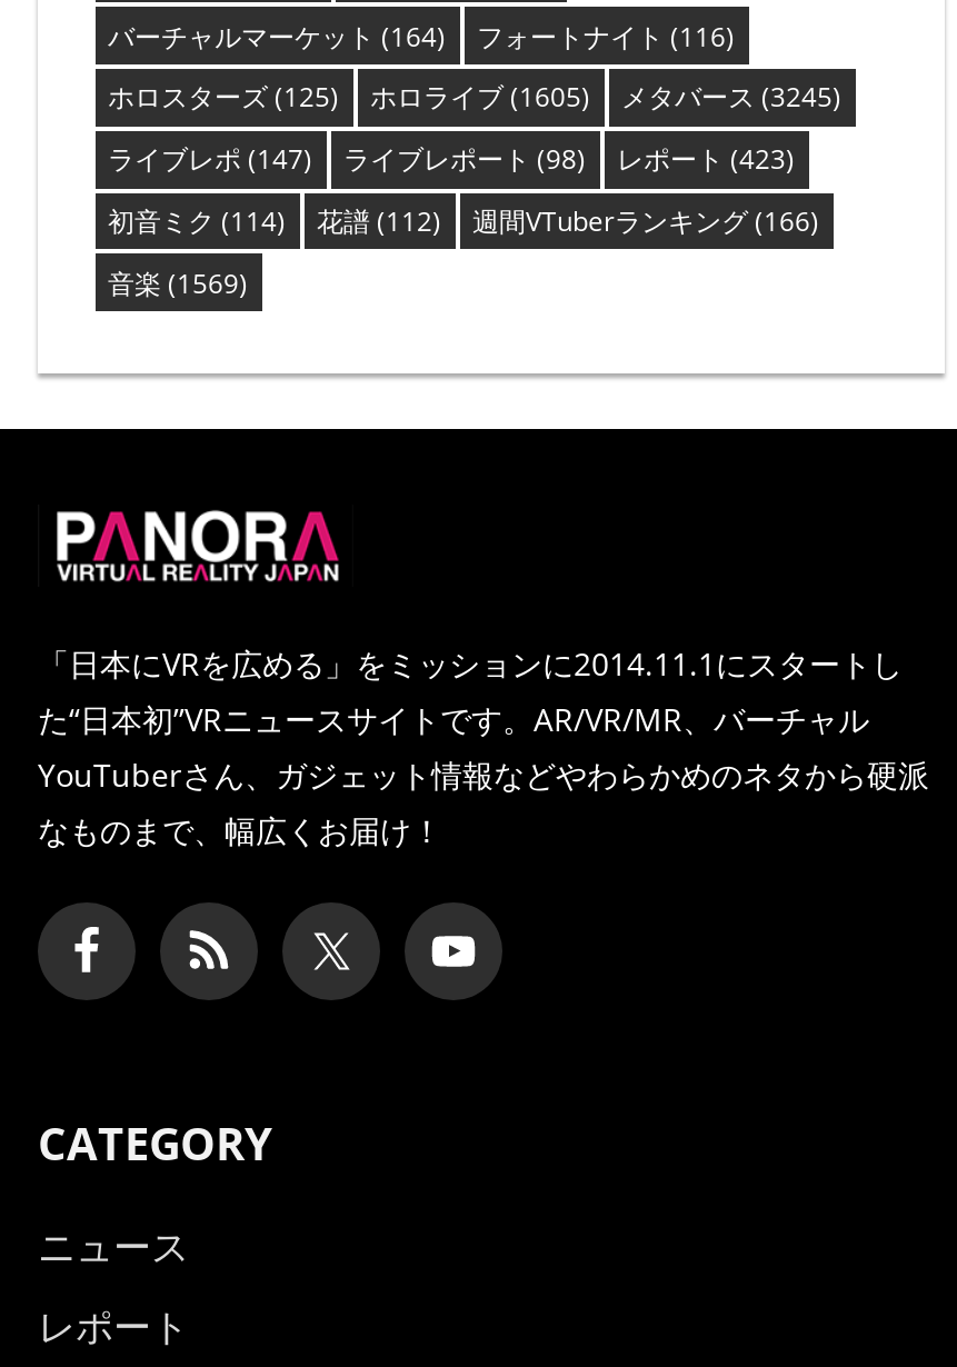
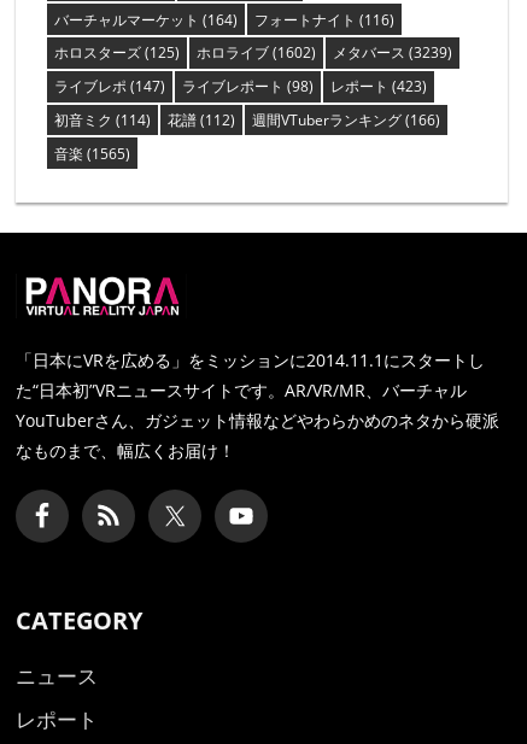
- ホロライブ(1605)
+ ホロライブ(1602)

- メタバース(3245)
+ メタバース(3239)

- 音楽(1569)
+ 音楽(1565)
